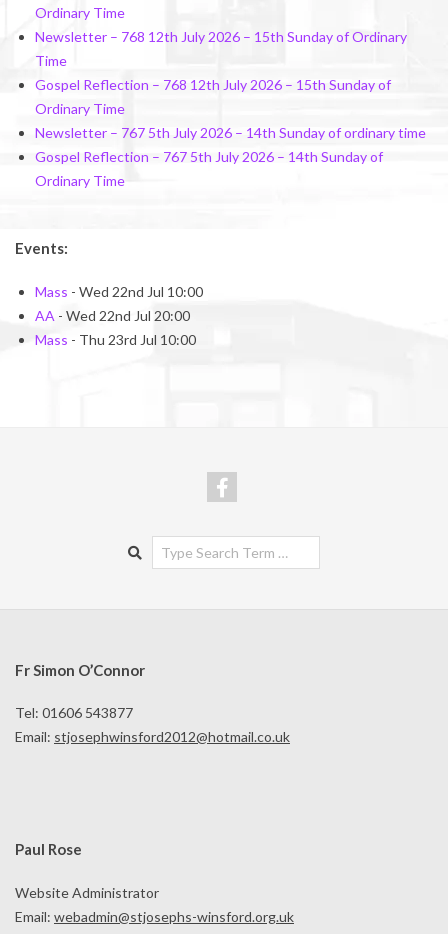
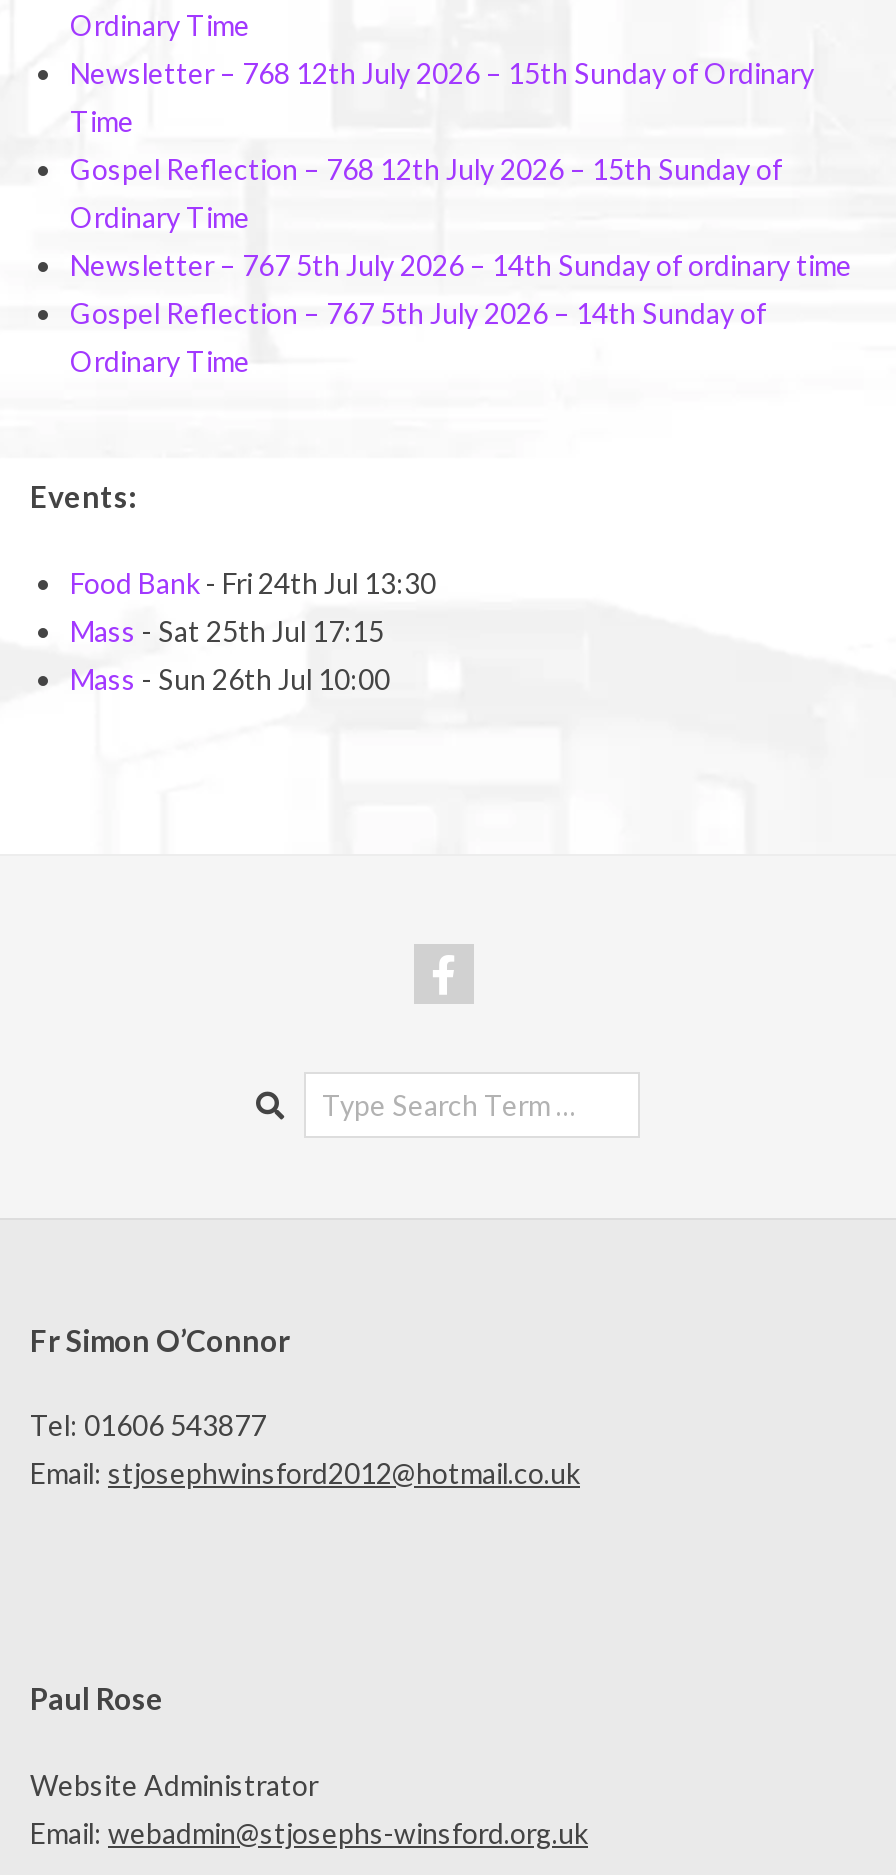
- Mass - Wed 22nd Jul 10:00
- AA - Wed 22nd Jul 20:00
- Mass - Thu 23rd Jul 10:00
+ Food Bank - Fri 24th Jul 13:30
+ Mass - Sat 25th Jul 17:15
+ Mass - Sun 26th Jul 10:00
